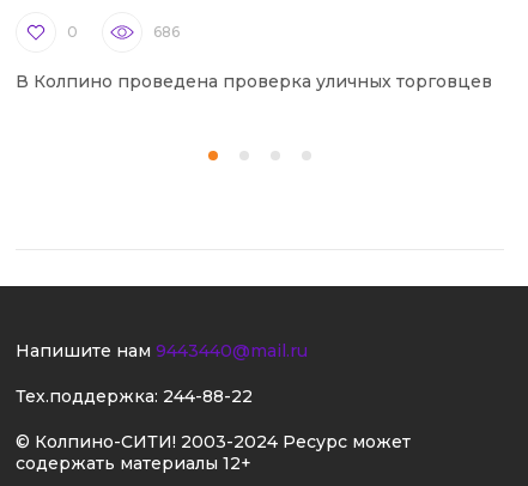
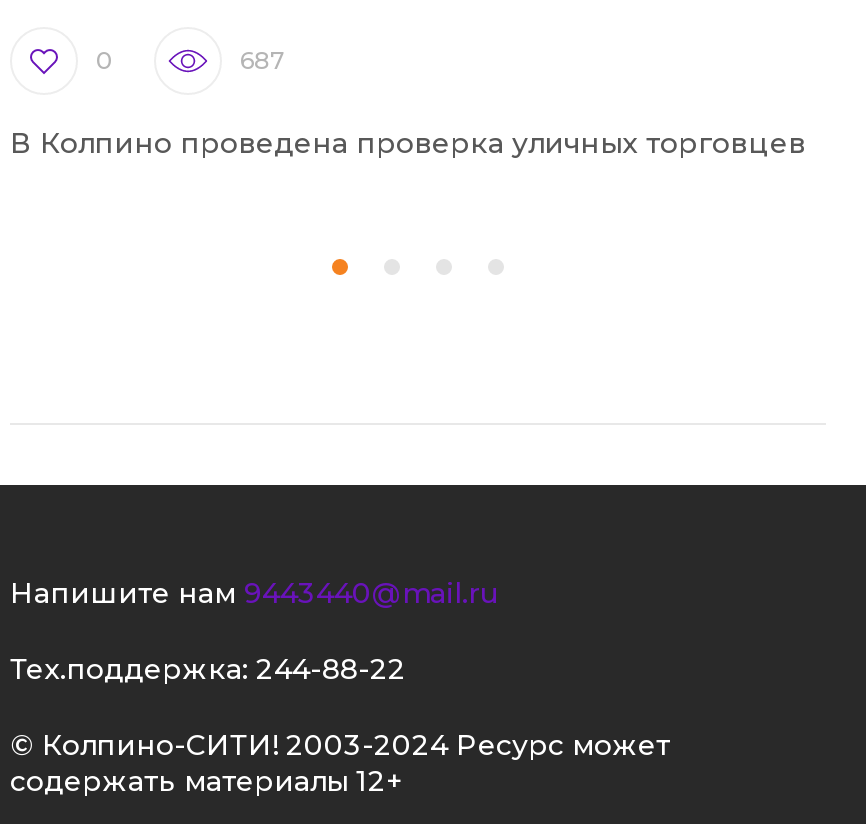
- 686
+ 687
